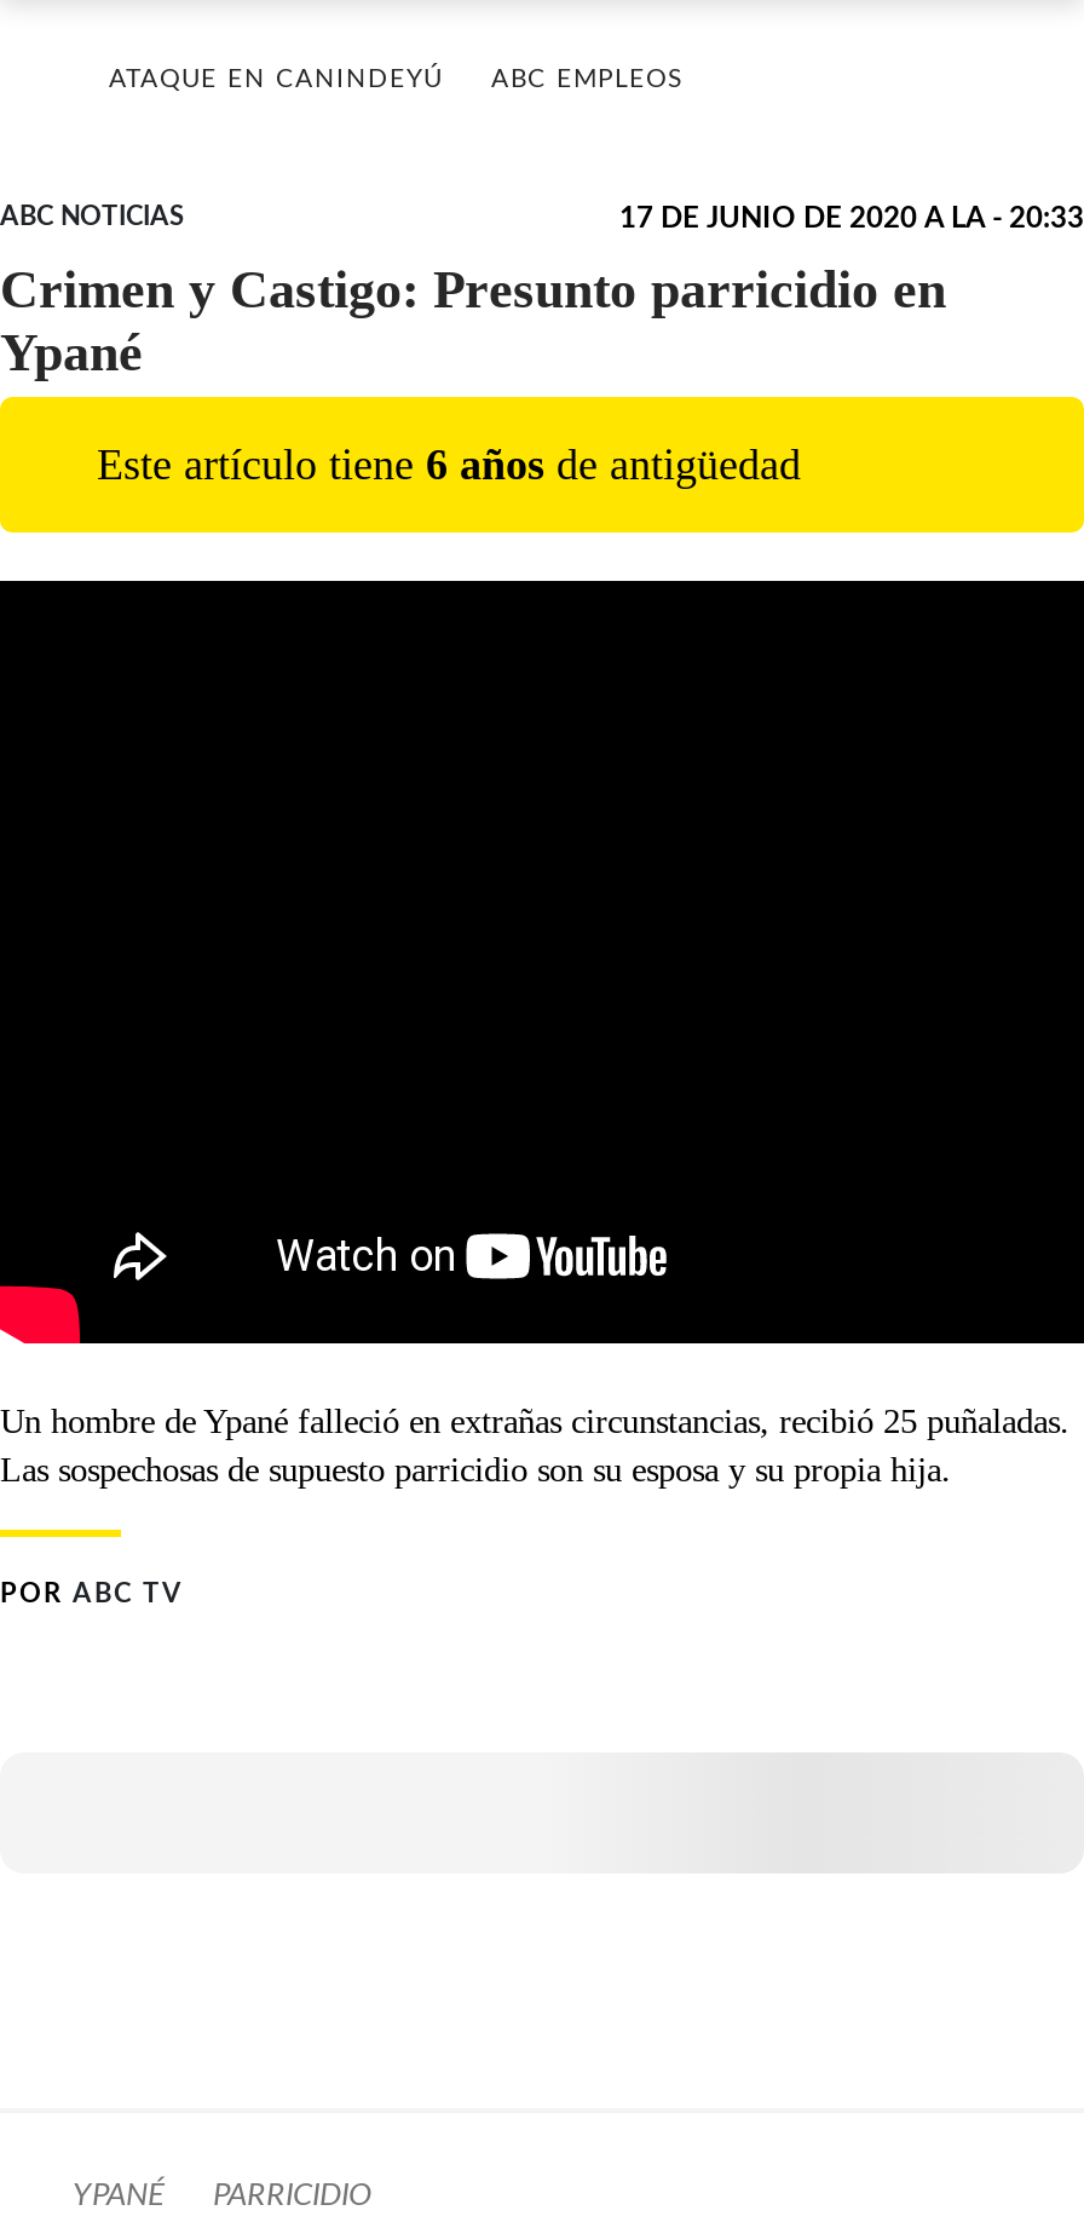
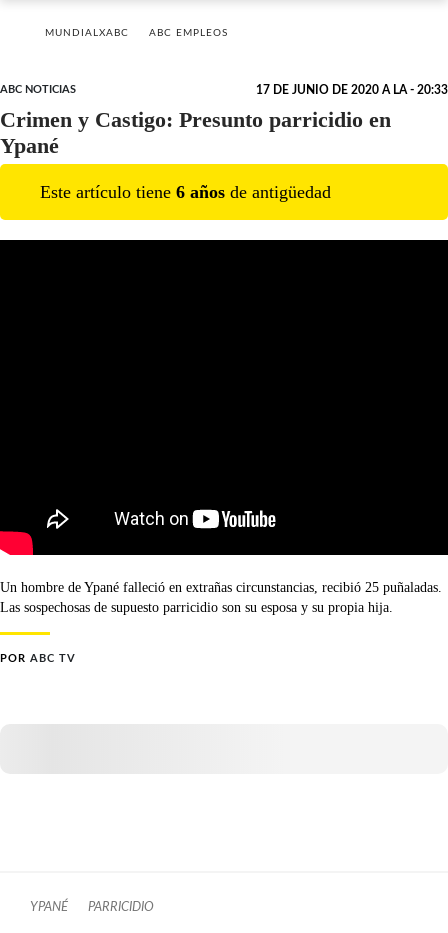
- ATAQUE EN CANINDEYÚ
+ MUNDIALXABC
